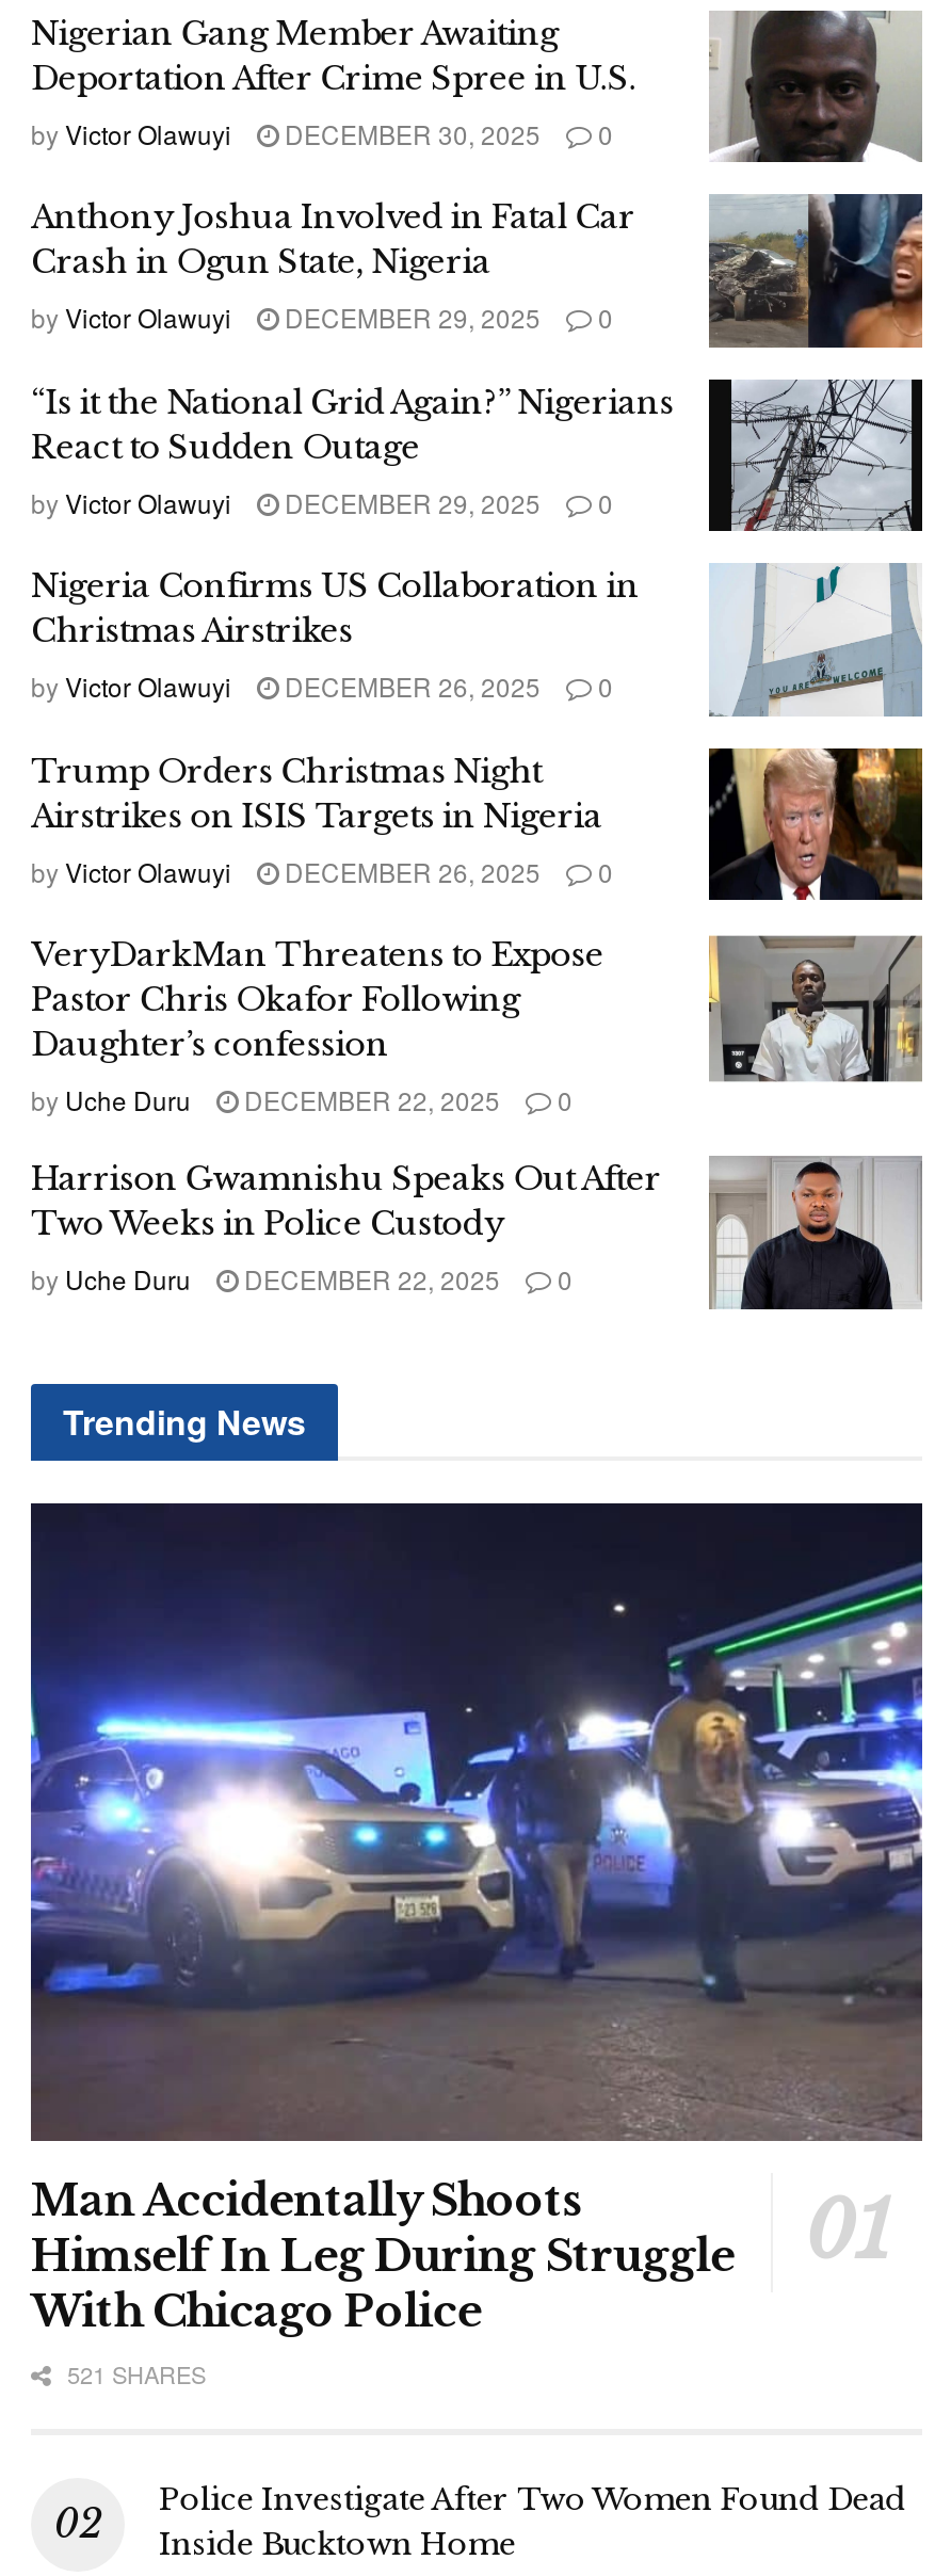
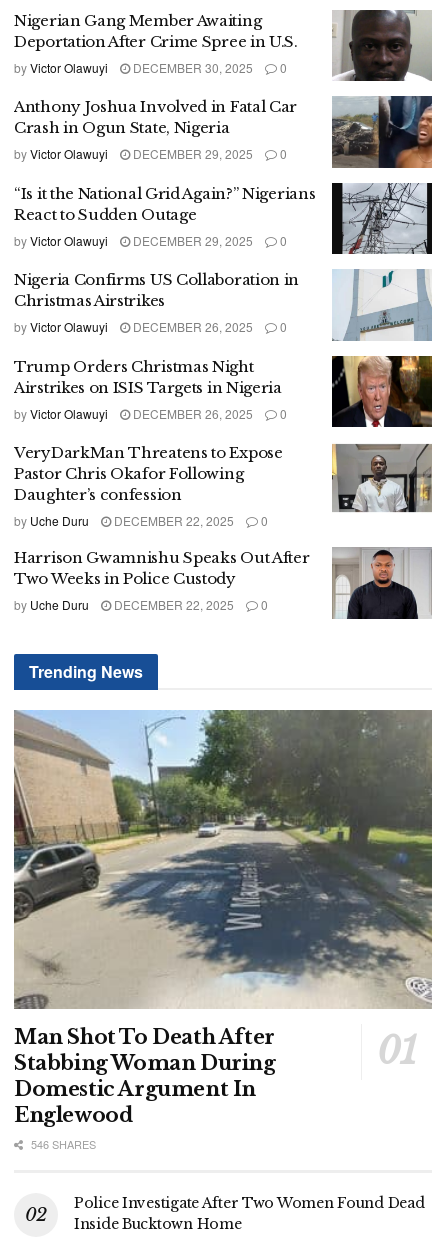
- [image]
- Man Accidentally Shoots
- Himself In Leg During Struggle
- With Chicago Police
- 521 SHARES
+ [image]
+ Man Shot To Death After
+ Stabbing Woman During
+ Domestic Argument In
+ Englewood
+ 546 SHARES
